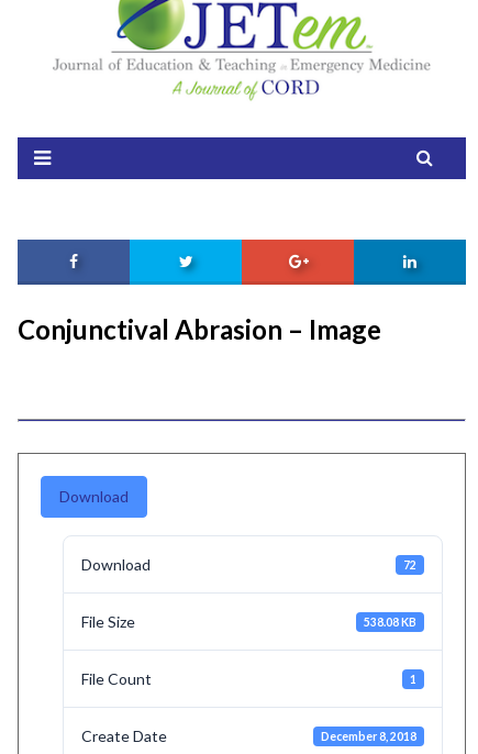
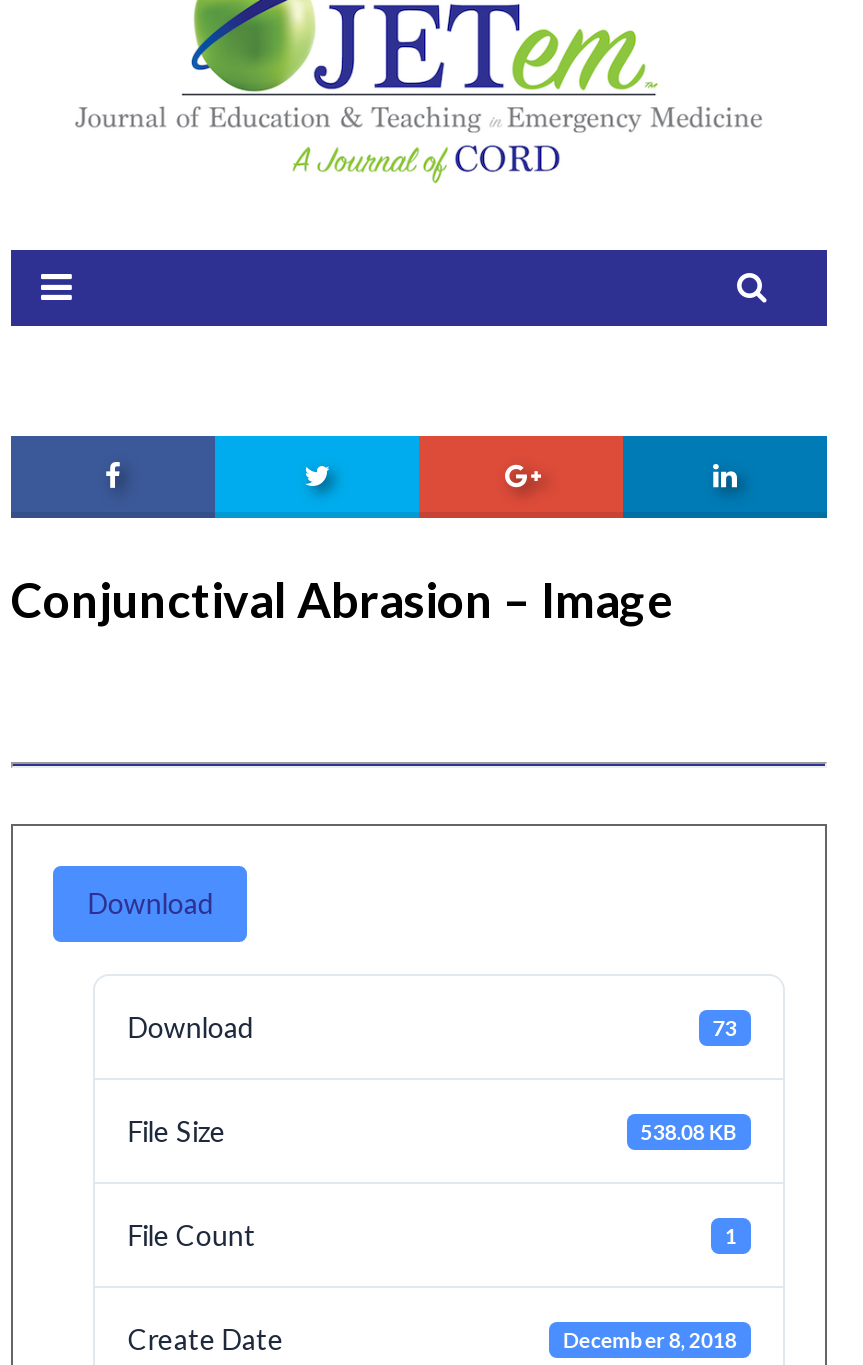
- 72
+ 73
